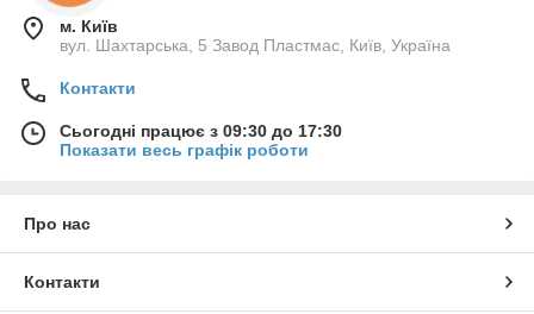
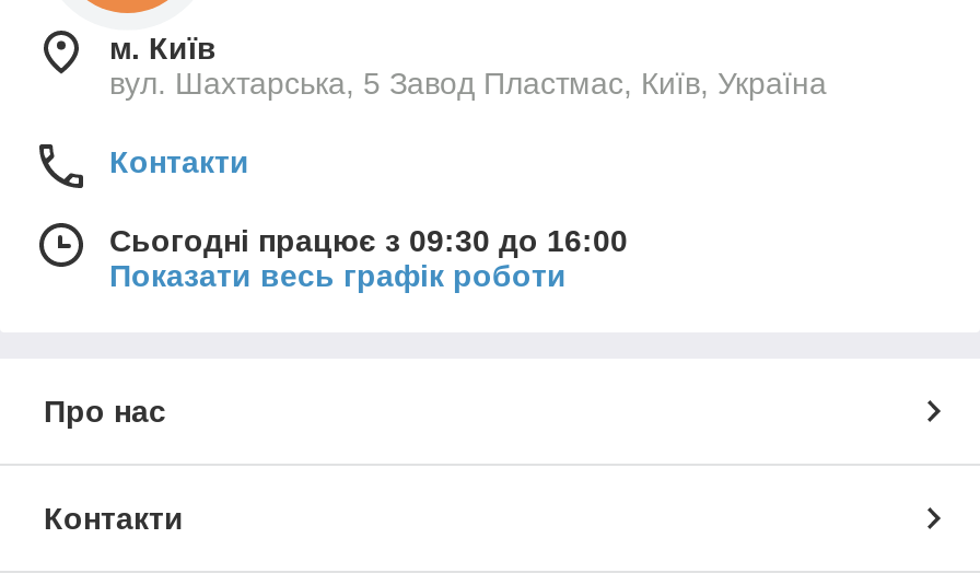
- Сьогодні працює з 09:30 до 17:30
+ Сьогодні працює з 09:30 до 16:00
